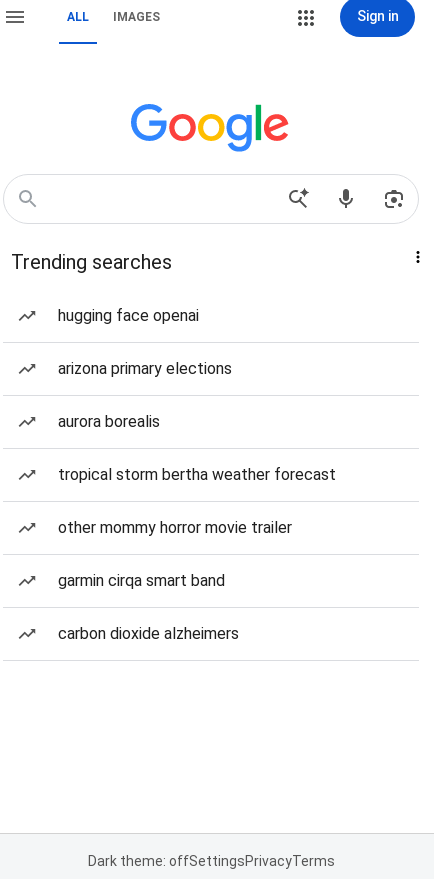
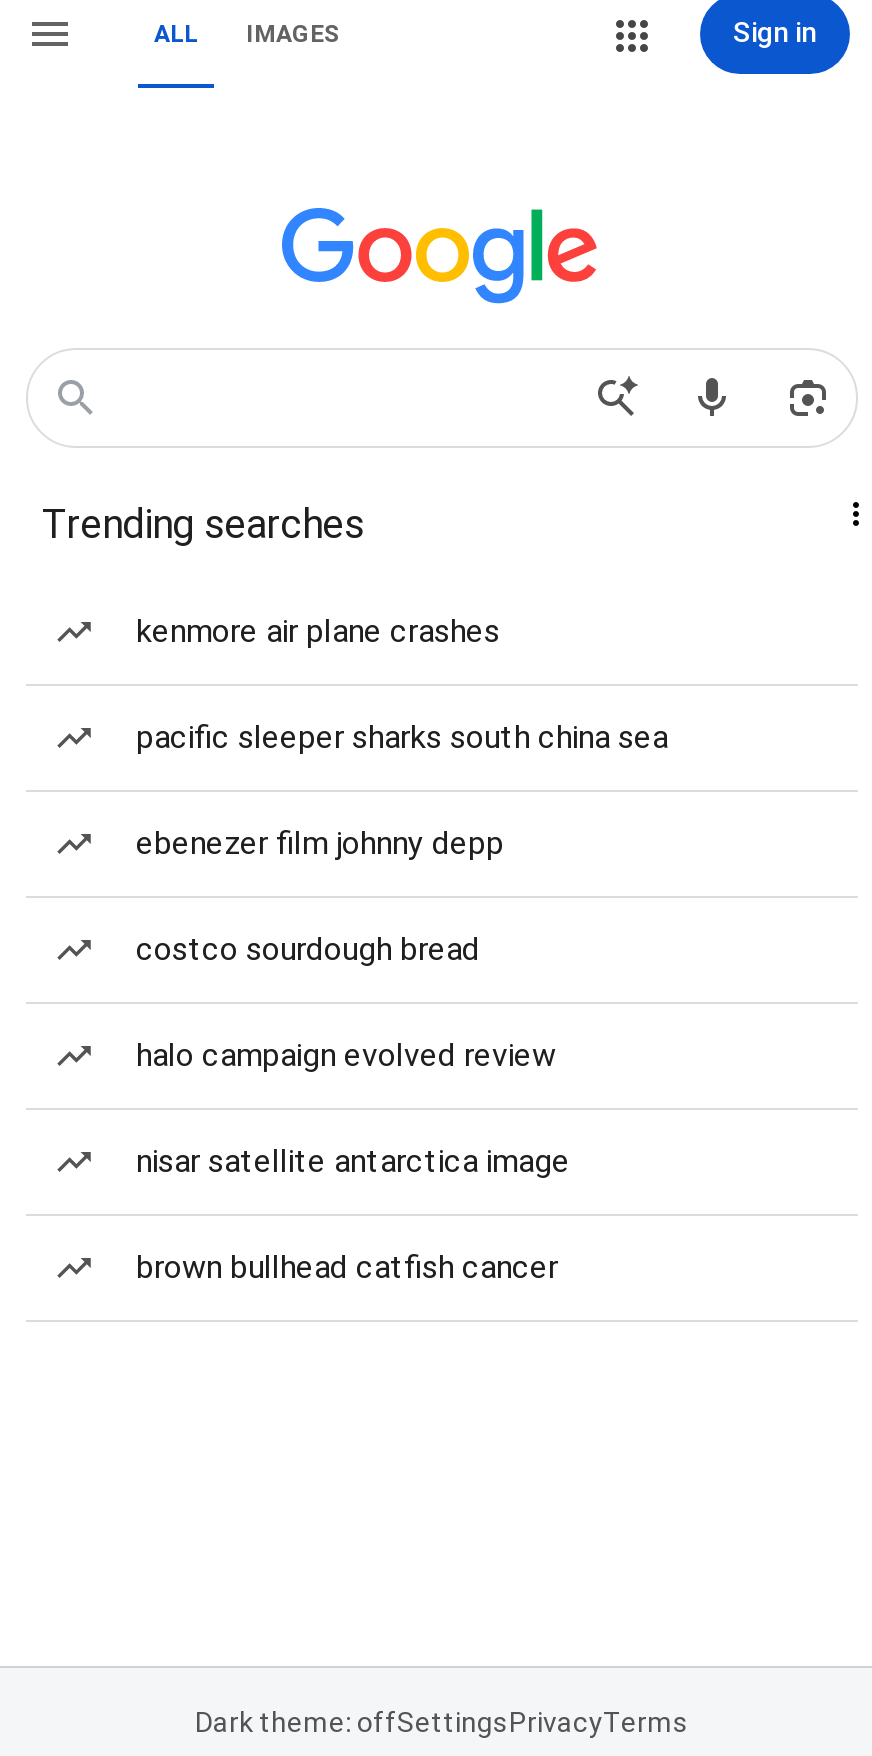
- hugging face openai
+ kenmore air plane crashes

- arizona primary elections
+ pacific sleeper sharks south china sea

- aurora borealis
+ ebenezer film johnny depp

- tropical storm bertha weather forecast
+ costco sourdough bread

- other mommy horror movie trailer
+ halo campaign evolved review

- garmin cirqa smart band
+ nisar satellite antarctica image

- carbon dioxide alzheimers
+ brown bullhead catfish cancer
